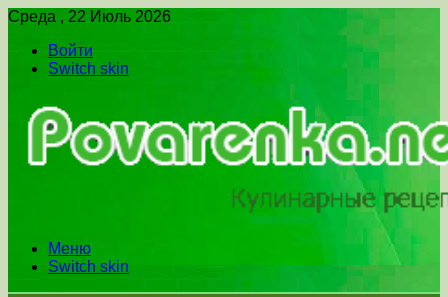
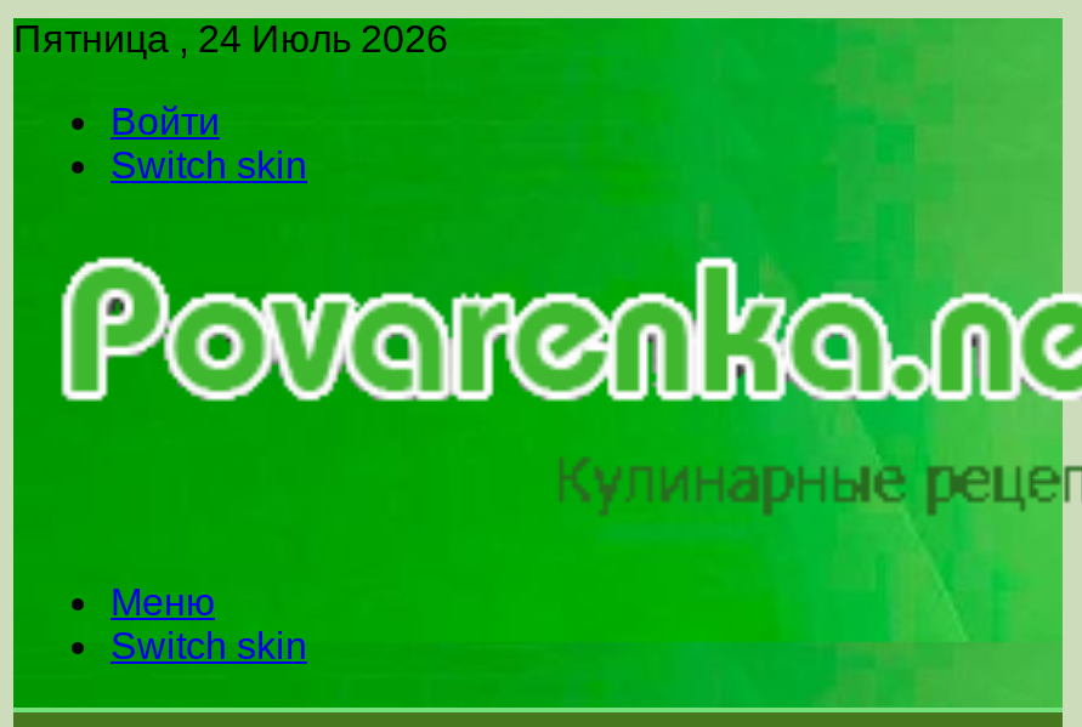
- Среда , 22 Июль 2026
+ Пятница , 24 Июль 2026
